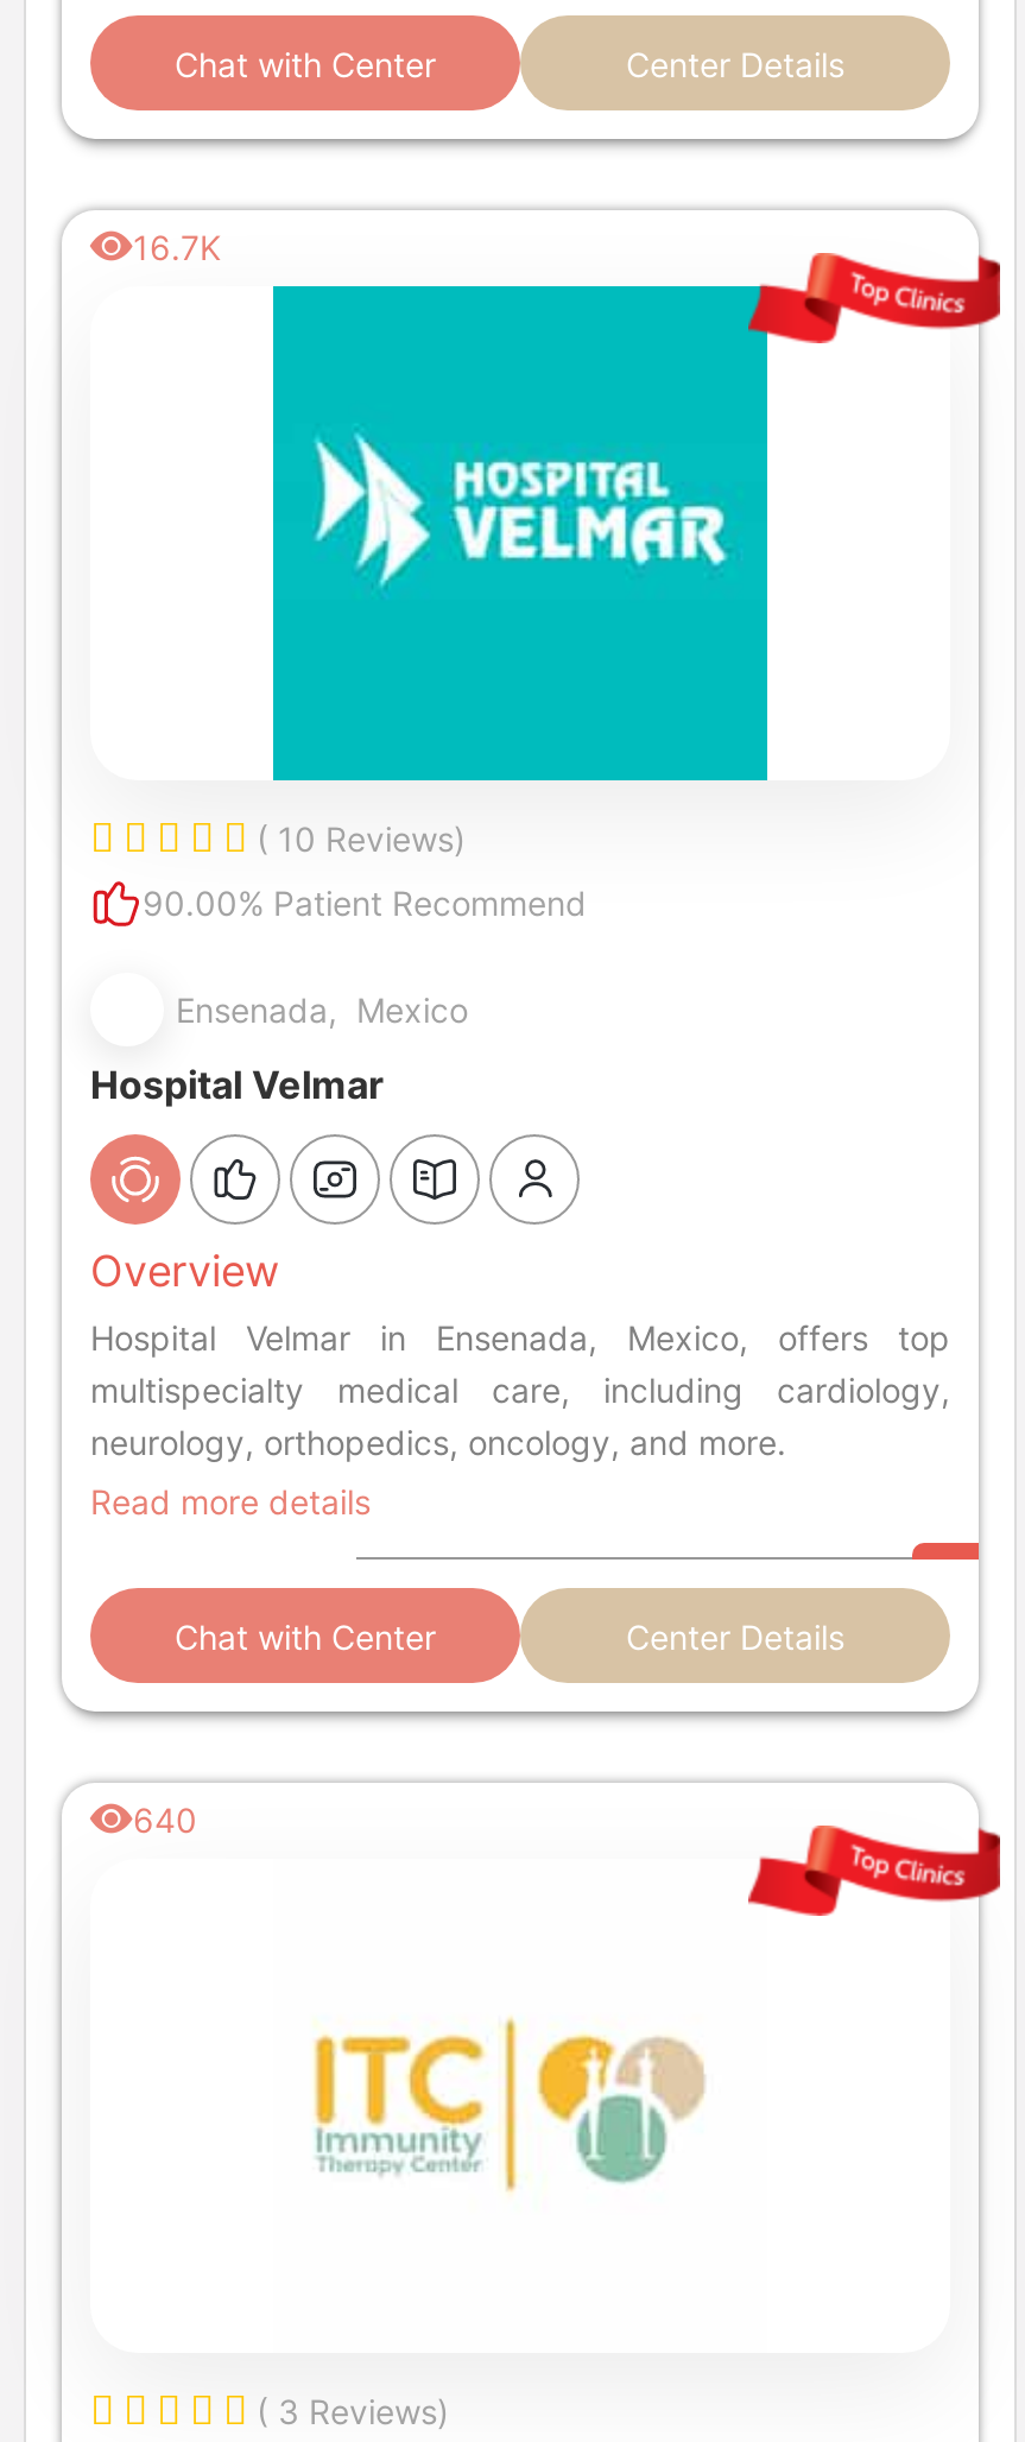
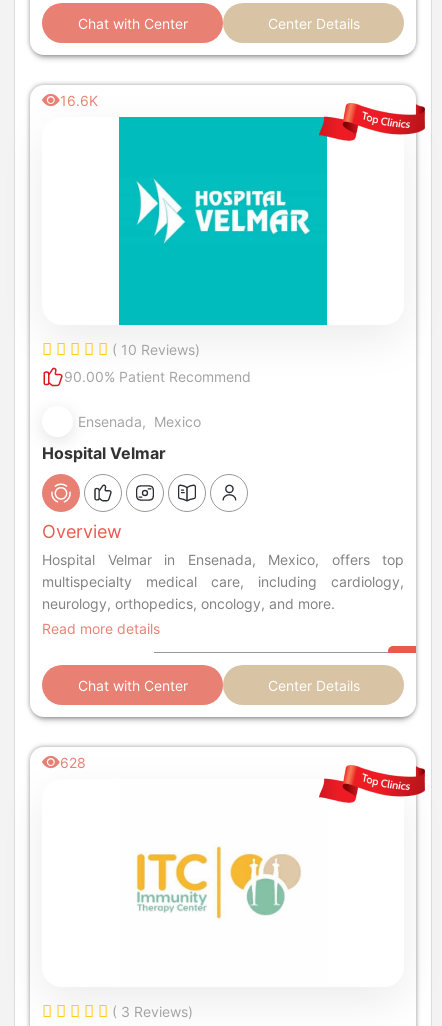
- 16.7K
+ 16.6K

- 640
+ 628
